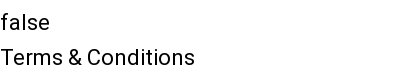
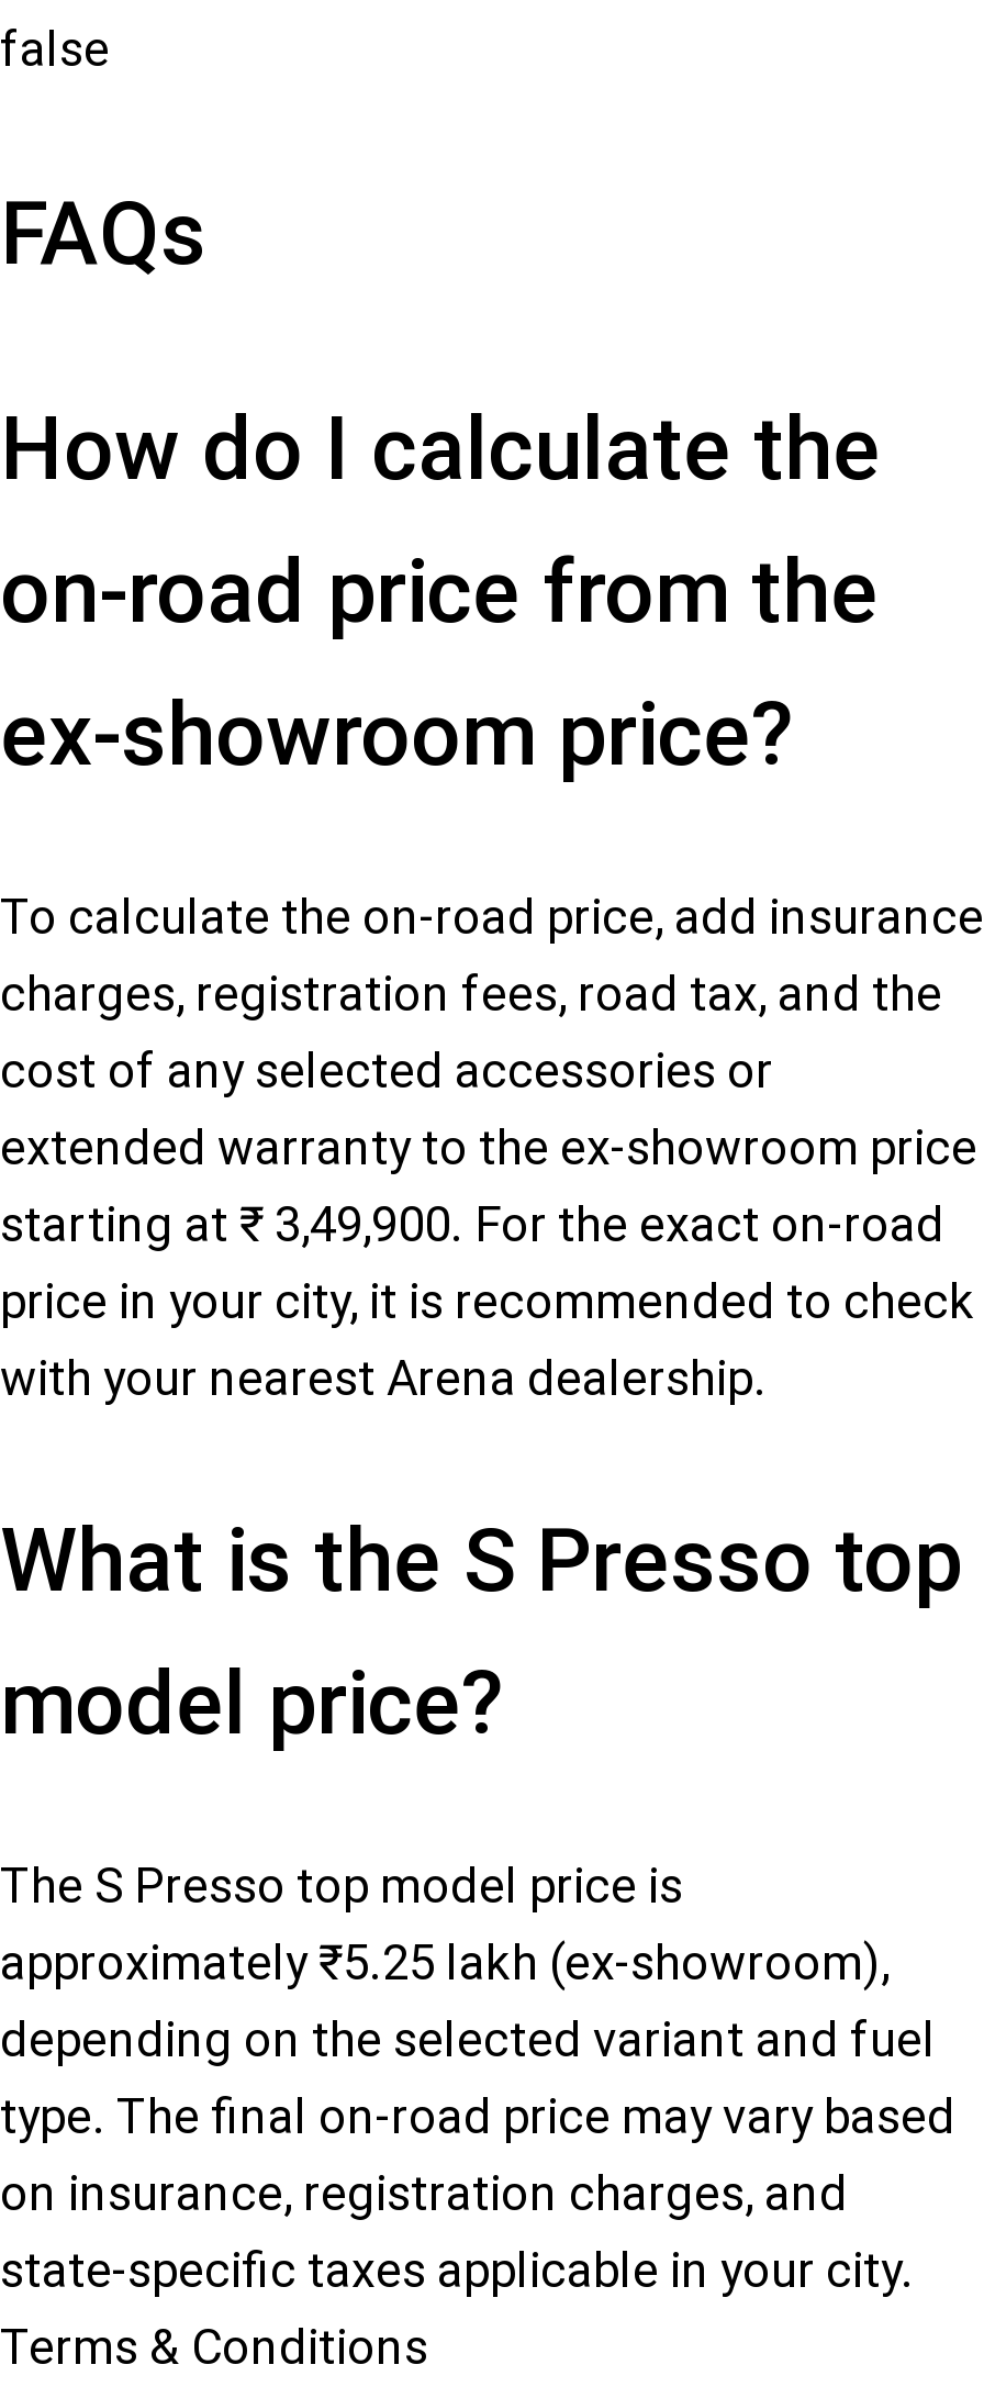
+ FAQs
+ How do I calculate the
+ on-road price from the
+ ex-showroom price?
+ To calculate the on-road price, add insurance
+ charges, registration fees, road tax, and the
+ cost of any selected accessories or
+ extended warranty to the ex-showroom price
+ starting at ₹ 3,49,900. For the exact on-road
+ price in your city, it is recommended to check
+ with your nearest Arena dealership.
+ What is the S Presso top
+ model price?
+ The S Presso top model price is
+ approximately ₹5.25 lakh (ex-showroom),
+ depending on the selected variant and fuel
+ type. The final on-road price may vary based
+ on insurance, registration charges, and
+ state-specific taxes applicable in your city.
